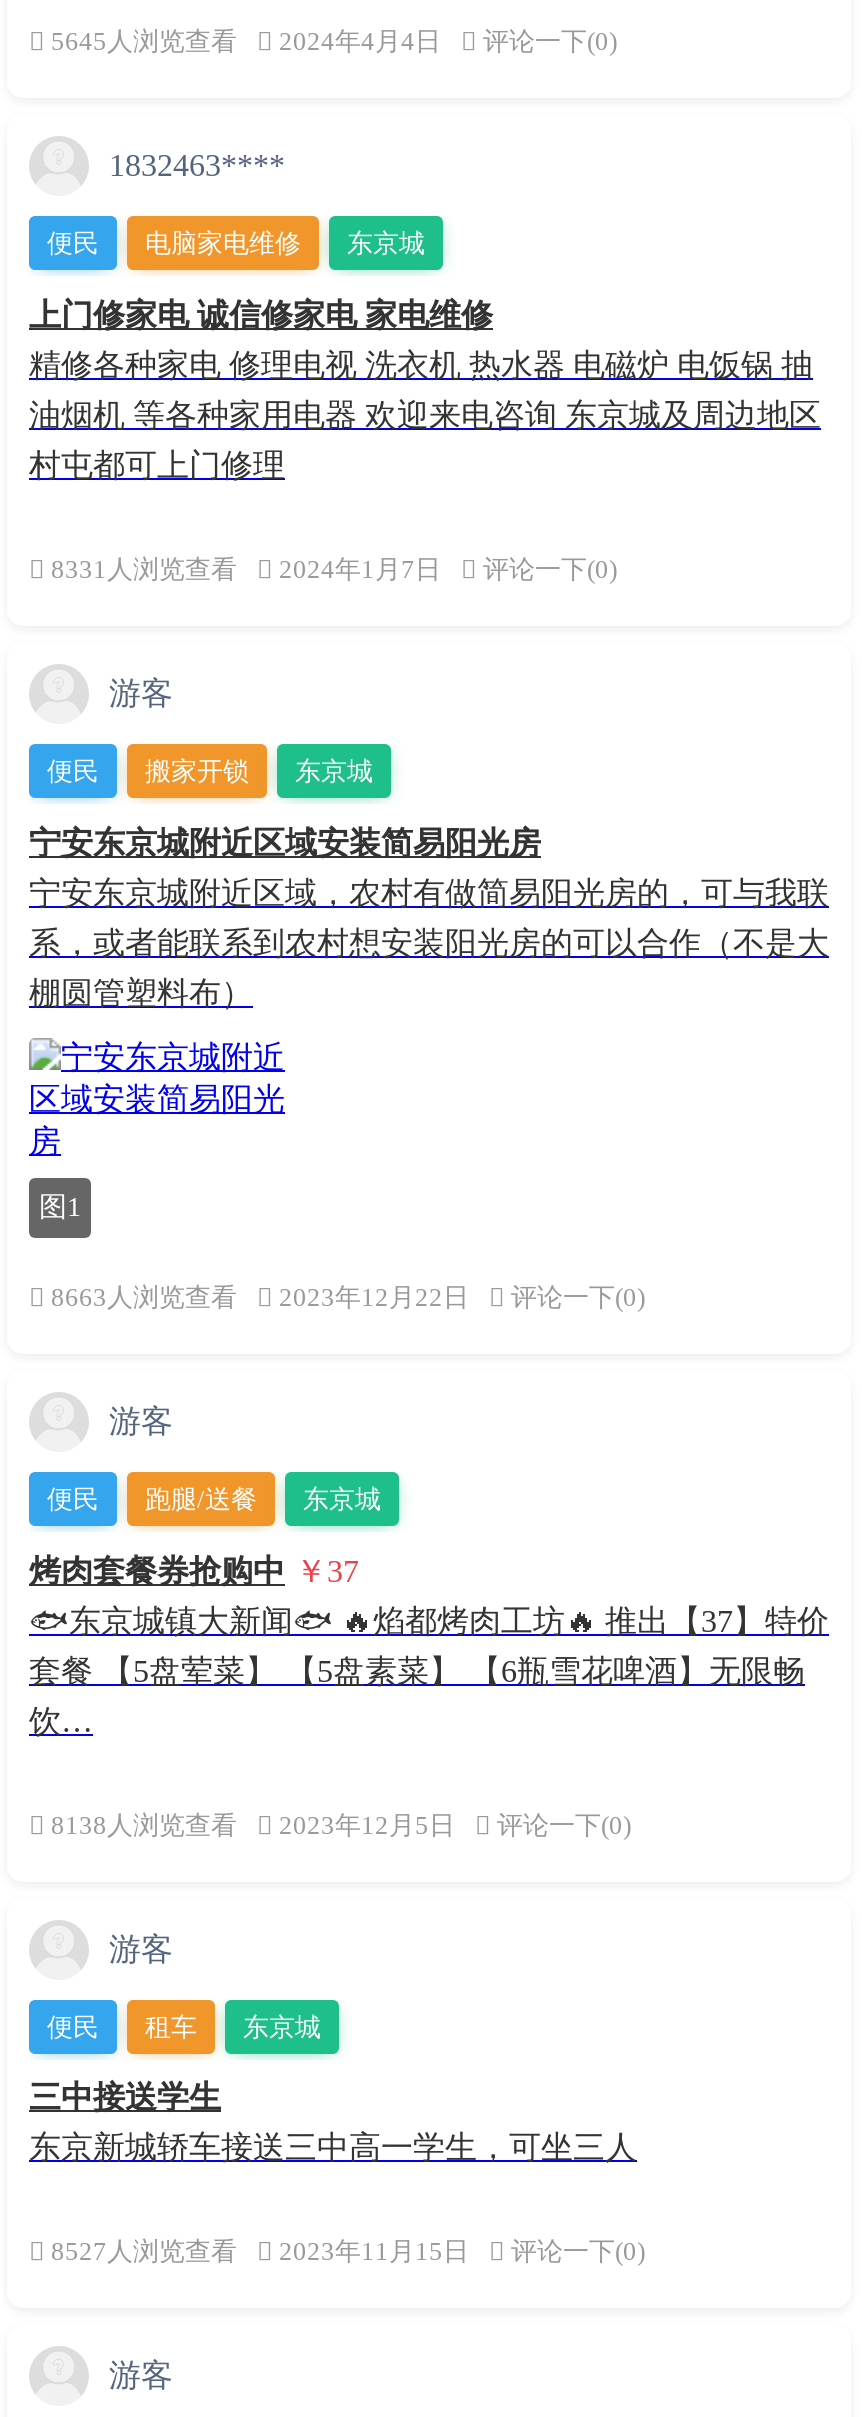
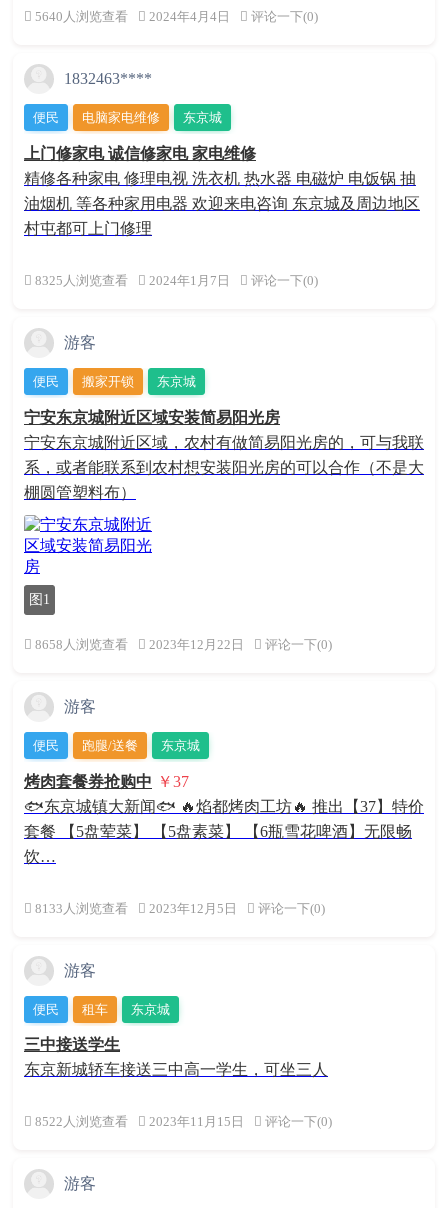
- 5645人浏览查看 2024年4月4日 评论一下(0)
+ 5640人浏览查看 2024年4月4日 评论一下(0)

- 8331人浏览查看 2024年1月7日 评论一下(0)
+ 8325人浏览查看 2024年1月7日 评论一下(0)

- 8663人浏览查看 2023年12月22日 评论一下(0)
+ 8658人浏览查看 2023年12月22日 评论一下(0)

- 8138人浏览查看 2023年12月5日 评论一下(0)
+ 8133人浏览查看 2023年12月5日 评论一下(0)

- 8527人浏览查看 2023年11月15日 评论一下(0)
+ 8522人浏览查看 2023年11月15日 评论一下(0)
